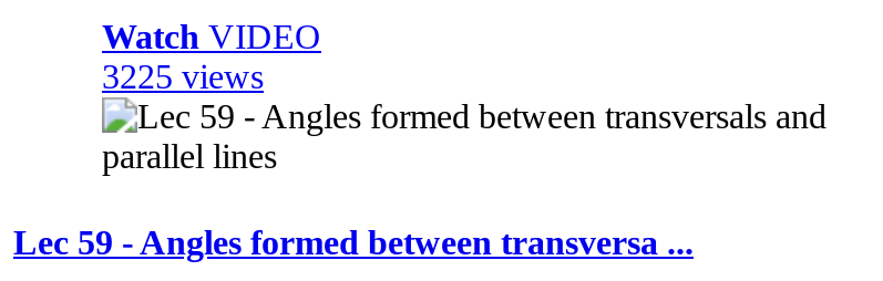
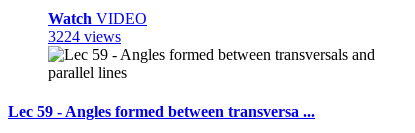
- 3225 views
+ 3224 views
